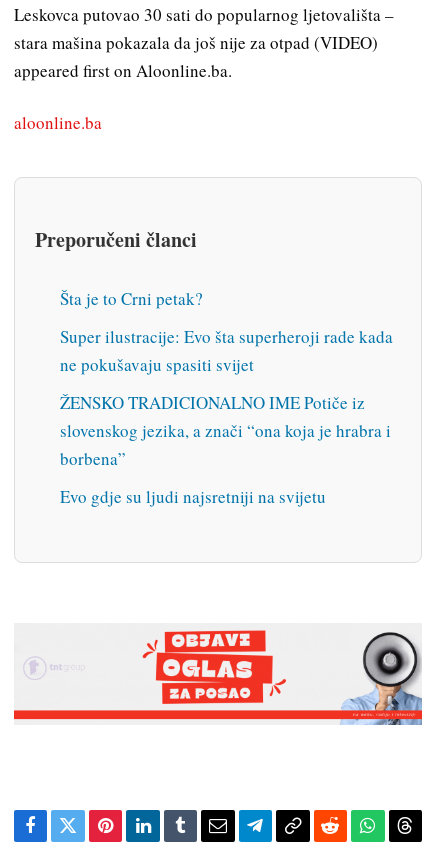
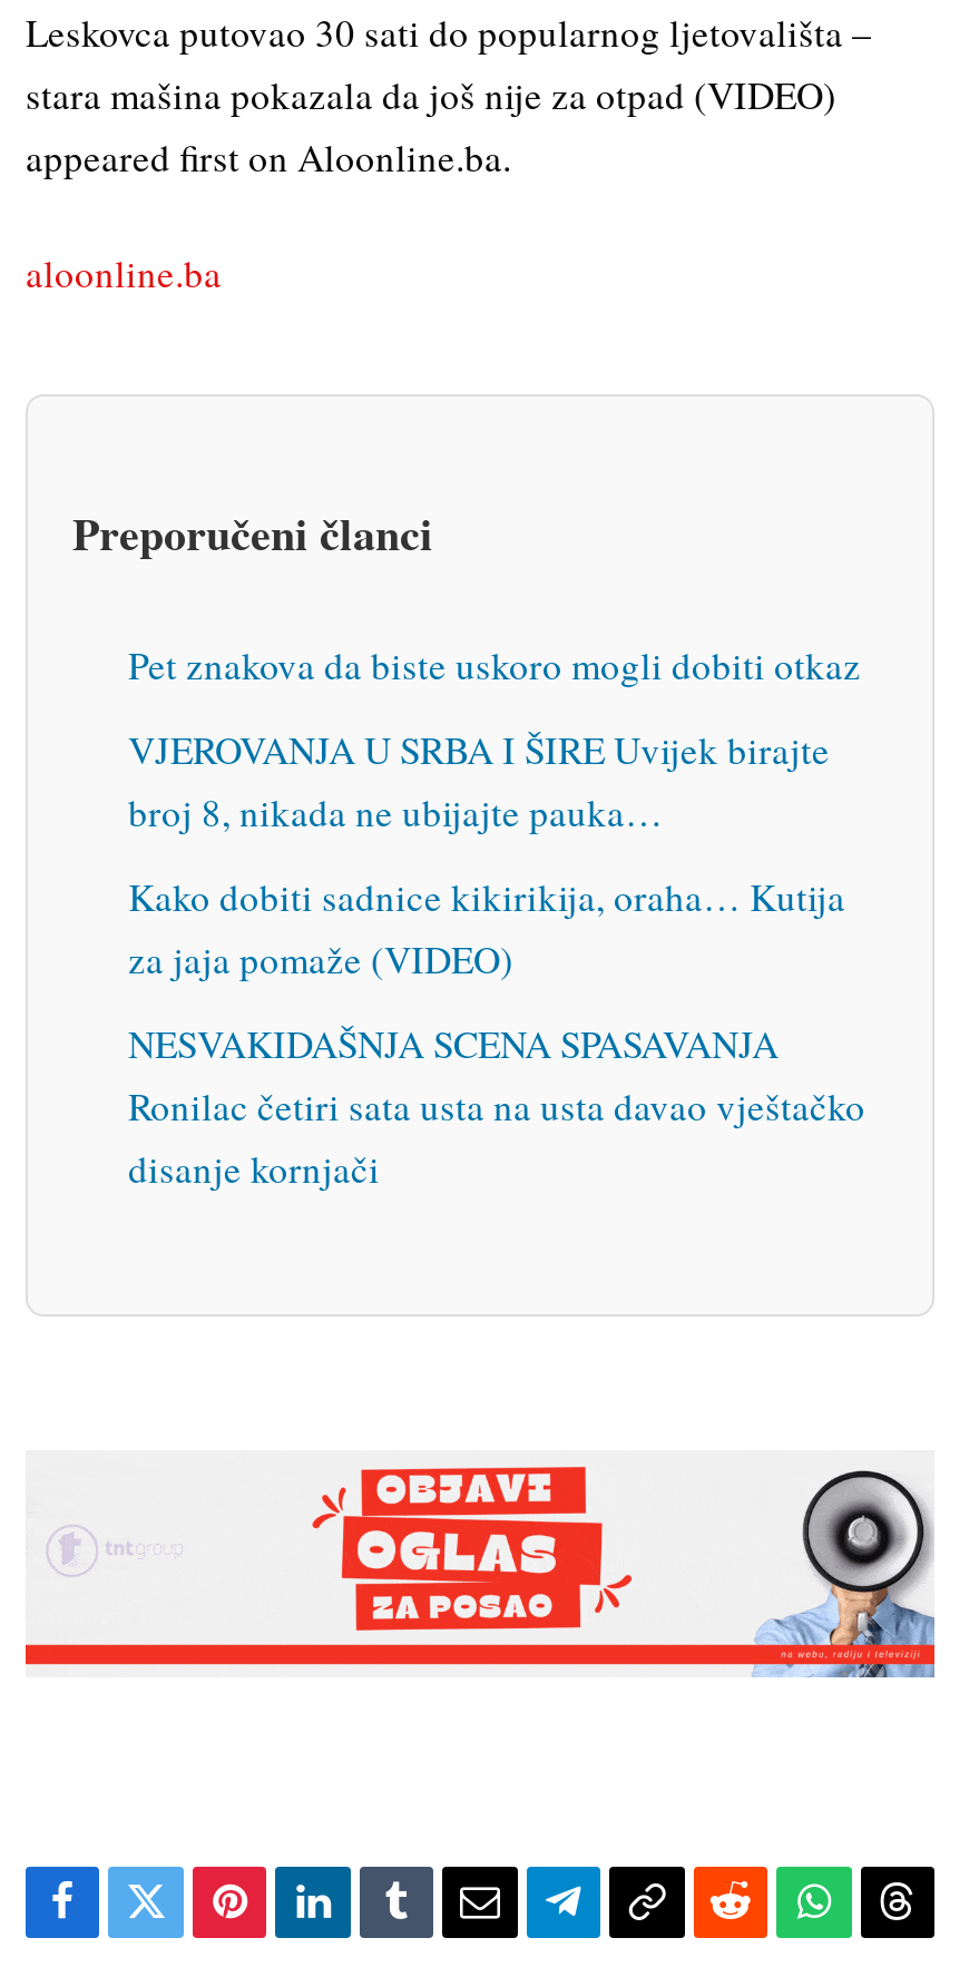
- Šta je to Crni petak?
+ Pet znakova da biste uskoro mogli dobiti otkaz

- Super ilustracije: Evo šta superheroji rade kada
- ne pokušavaju spasiti svijet
+ VJEROVANJA U SRBA I ŠIRE Uvijek birajte
+ broj 8, nikada ne ubijajte pauka…

- ŽENSKO TRADICIONALNO IME Potiče iz
- slovenskog jezika, a znači “ona koja je hrabra i
- borbena”
+ Kako dobiti sadnice kikirikija, oraha… Kutija
+ za jaja pomaže (VIDEO)

- Evo gdje su ljudi najsretniji na svijetu
+ NESVAKIDAŠNJA SCENA SPASAVANJA
+ Ronilac četiri sata usta na usta davao vještačko
+ disanje kornjači
